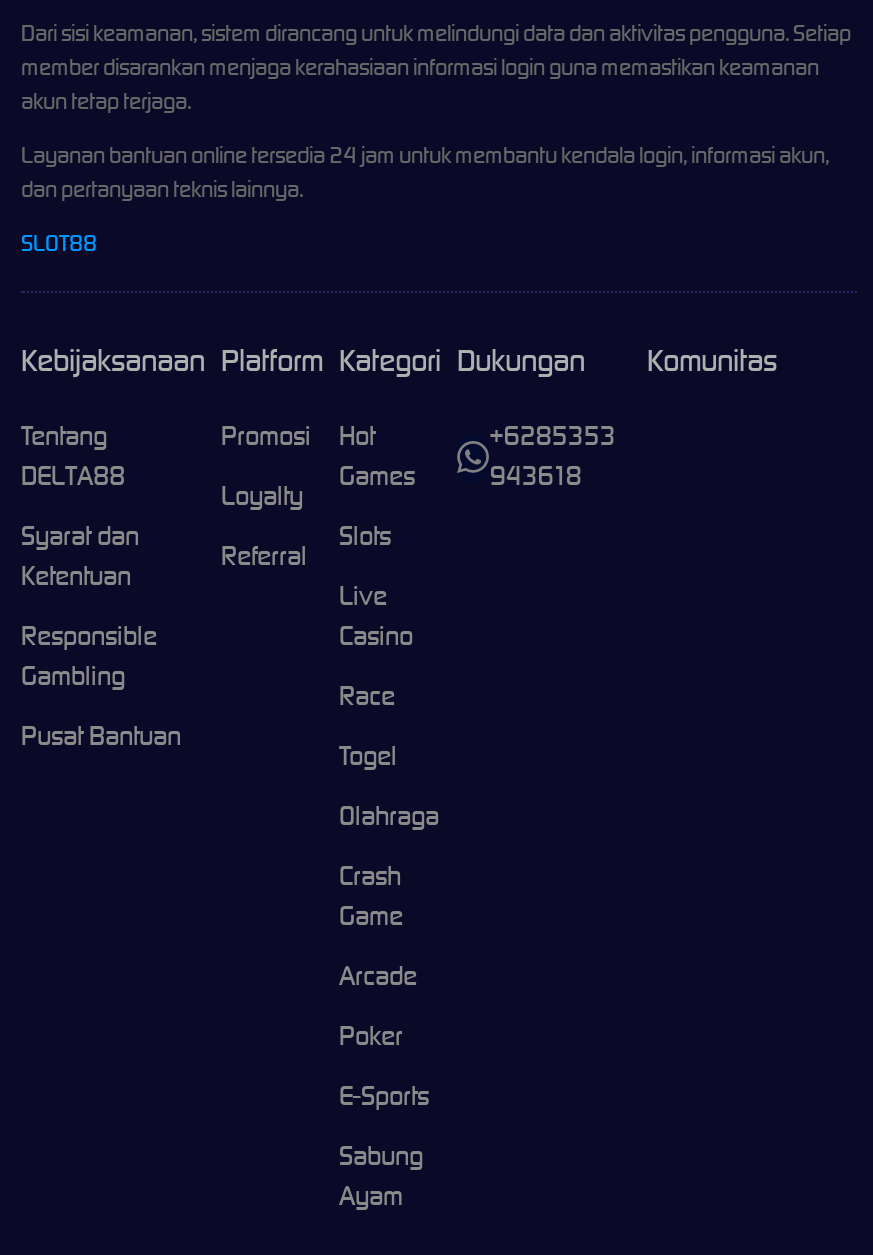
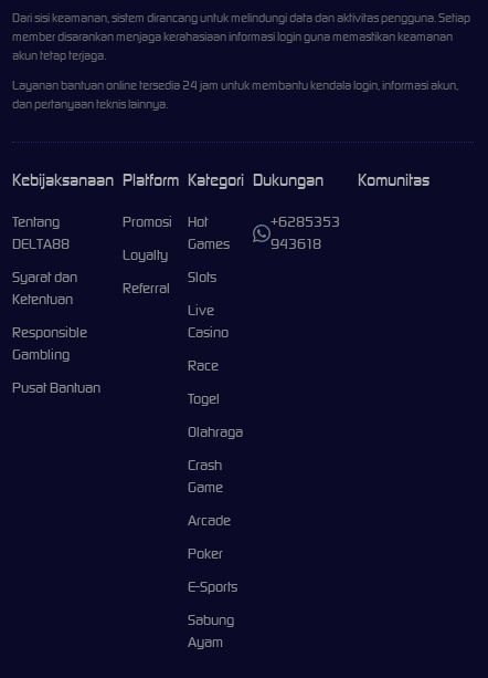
- SLOT88
